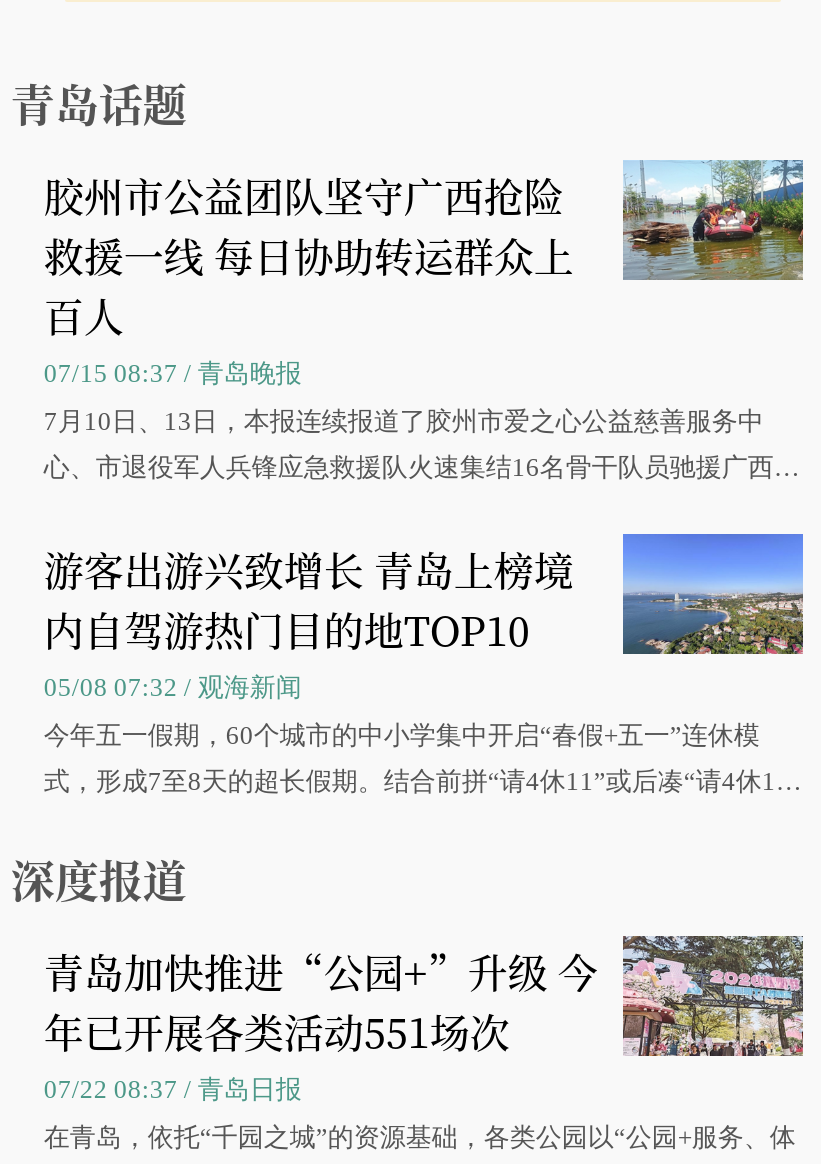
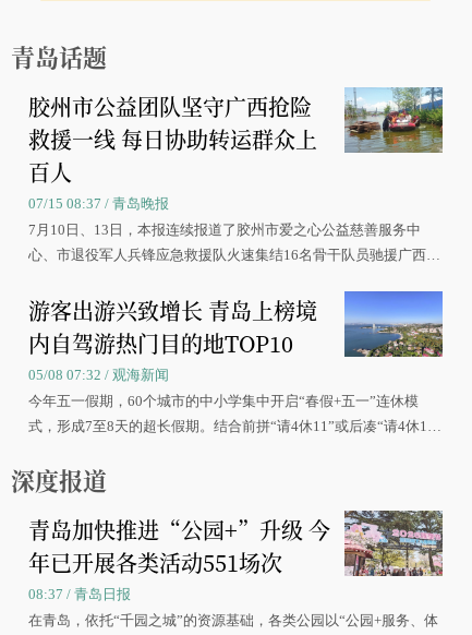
- 07/22 08:37 / 青岛日报
+ 08:37 / 青岛日报
